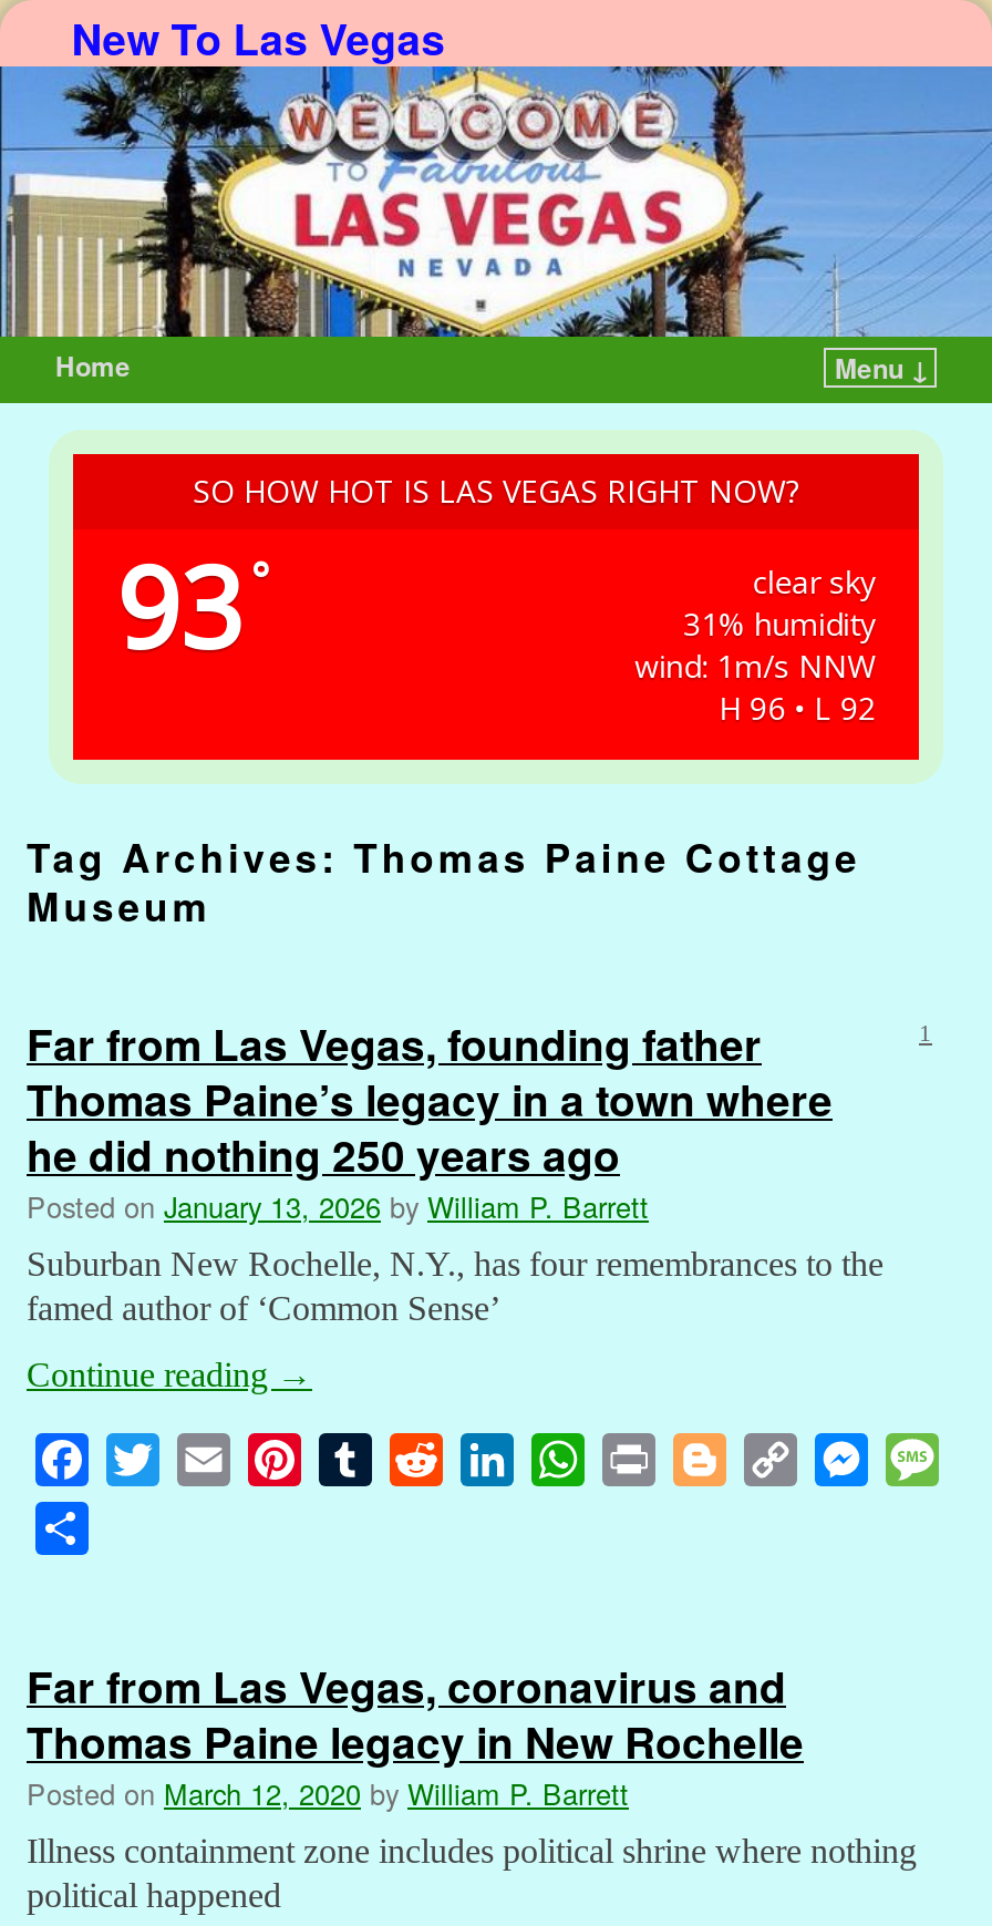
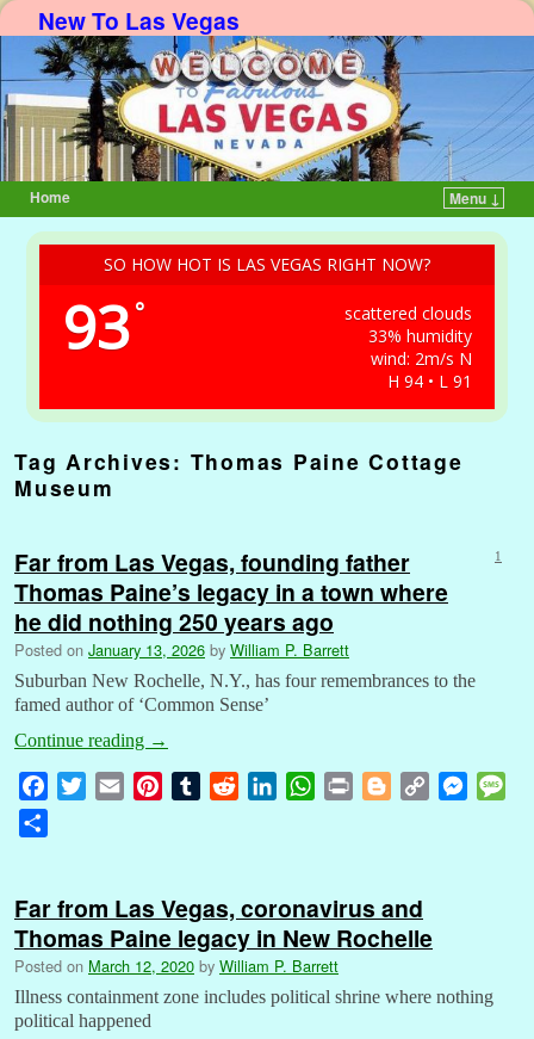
- clear sky
- 31% humidity
- wind: 1m/s NNW
- H 96 • L 92
+ scattered clouds
+ 33% humidity
+ wind: 2m/s N
+ H 94 • L 91
